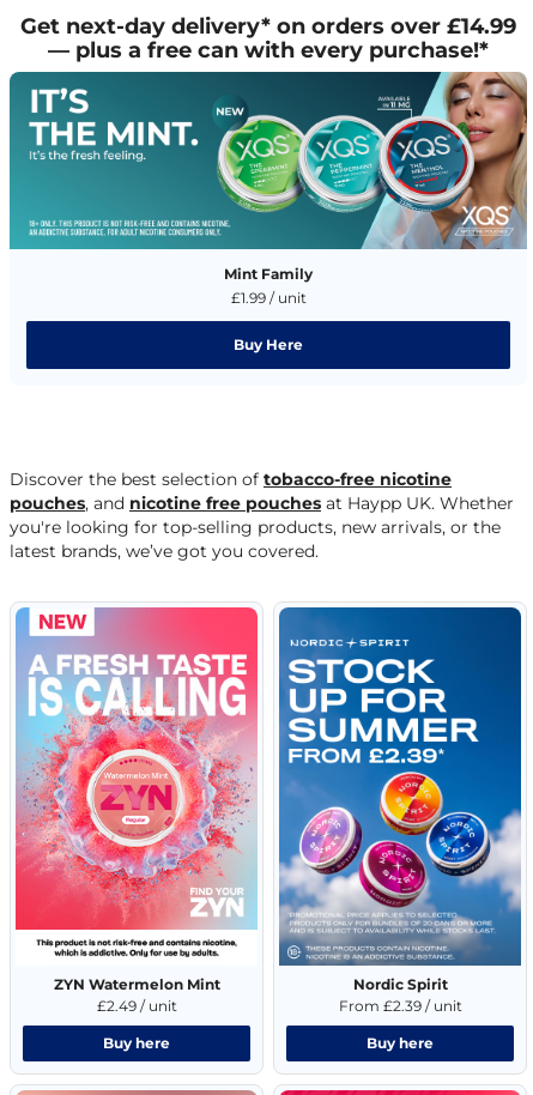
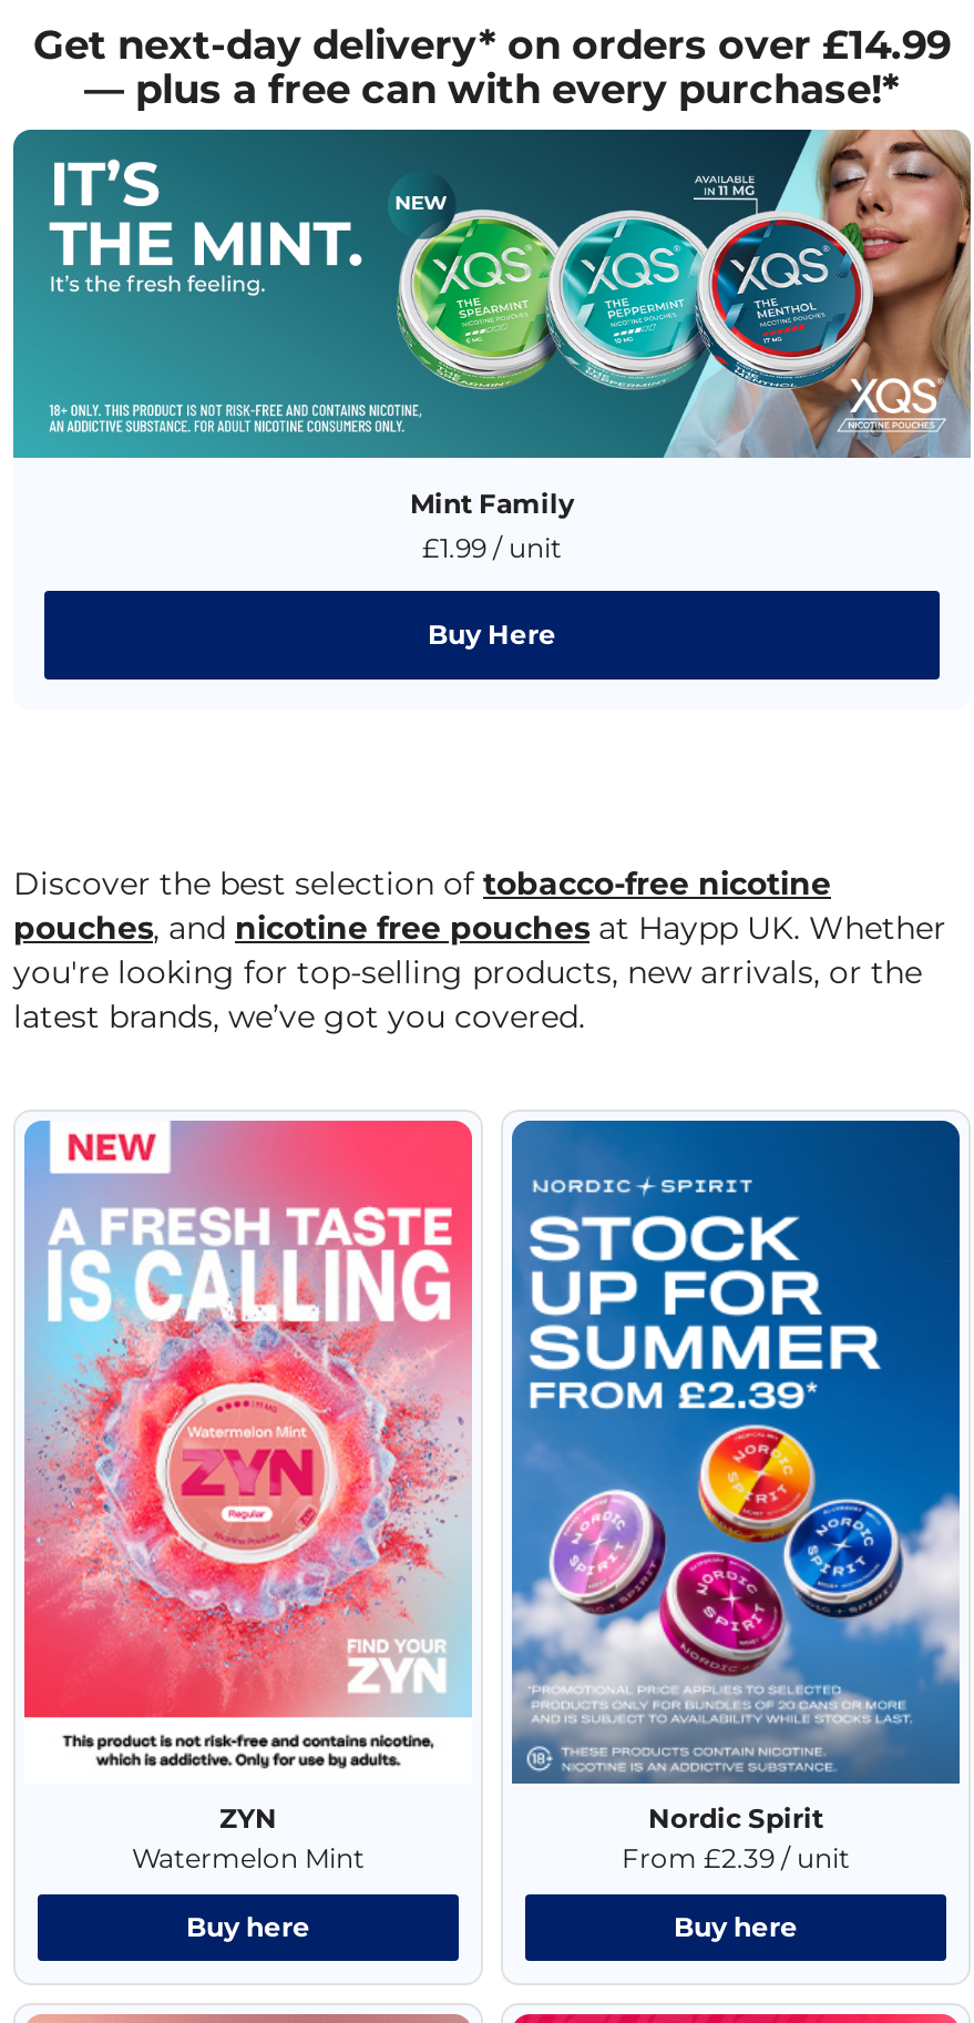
- ZYN Watermelon Mint
- £2.49 / unit
+ ZYN
+ Watermelon Mint
